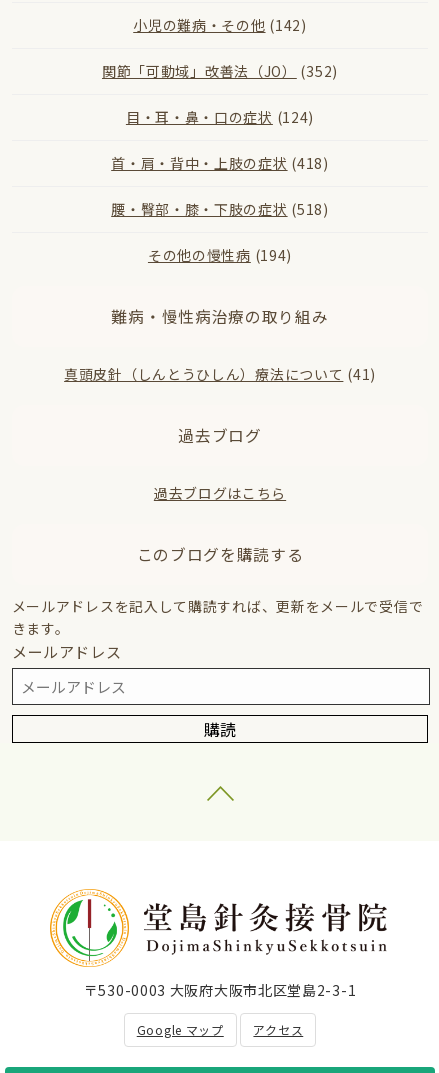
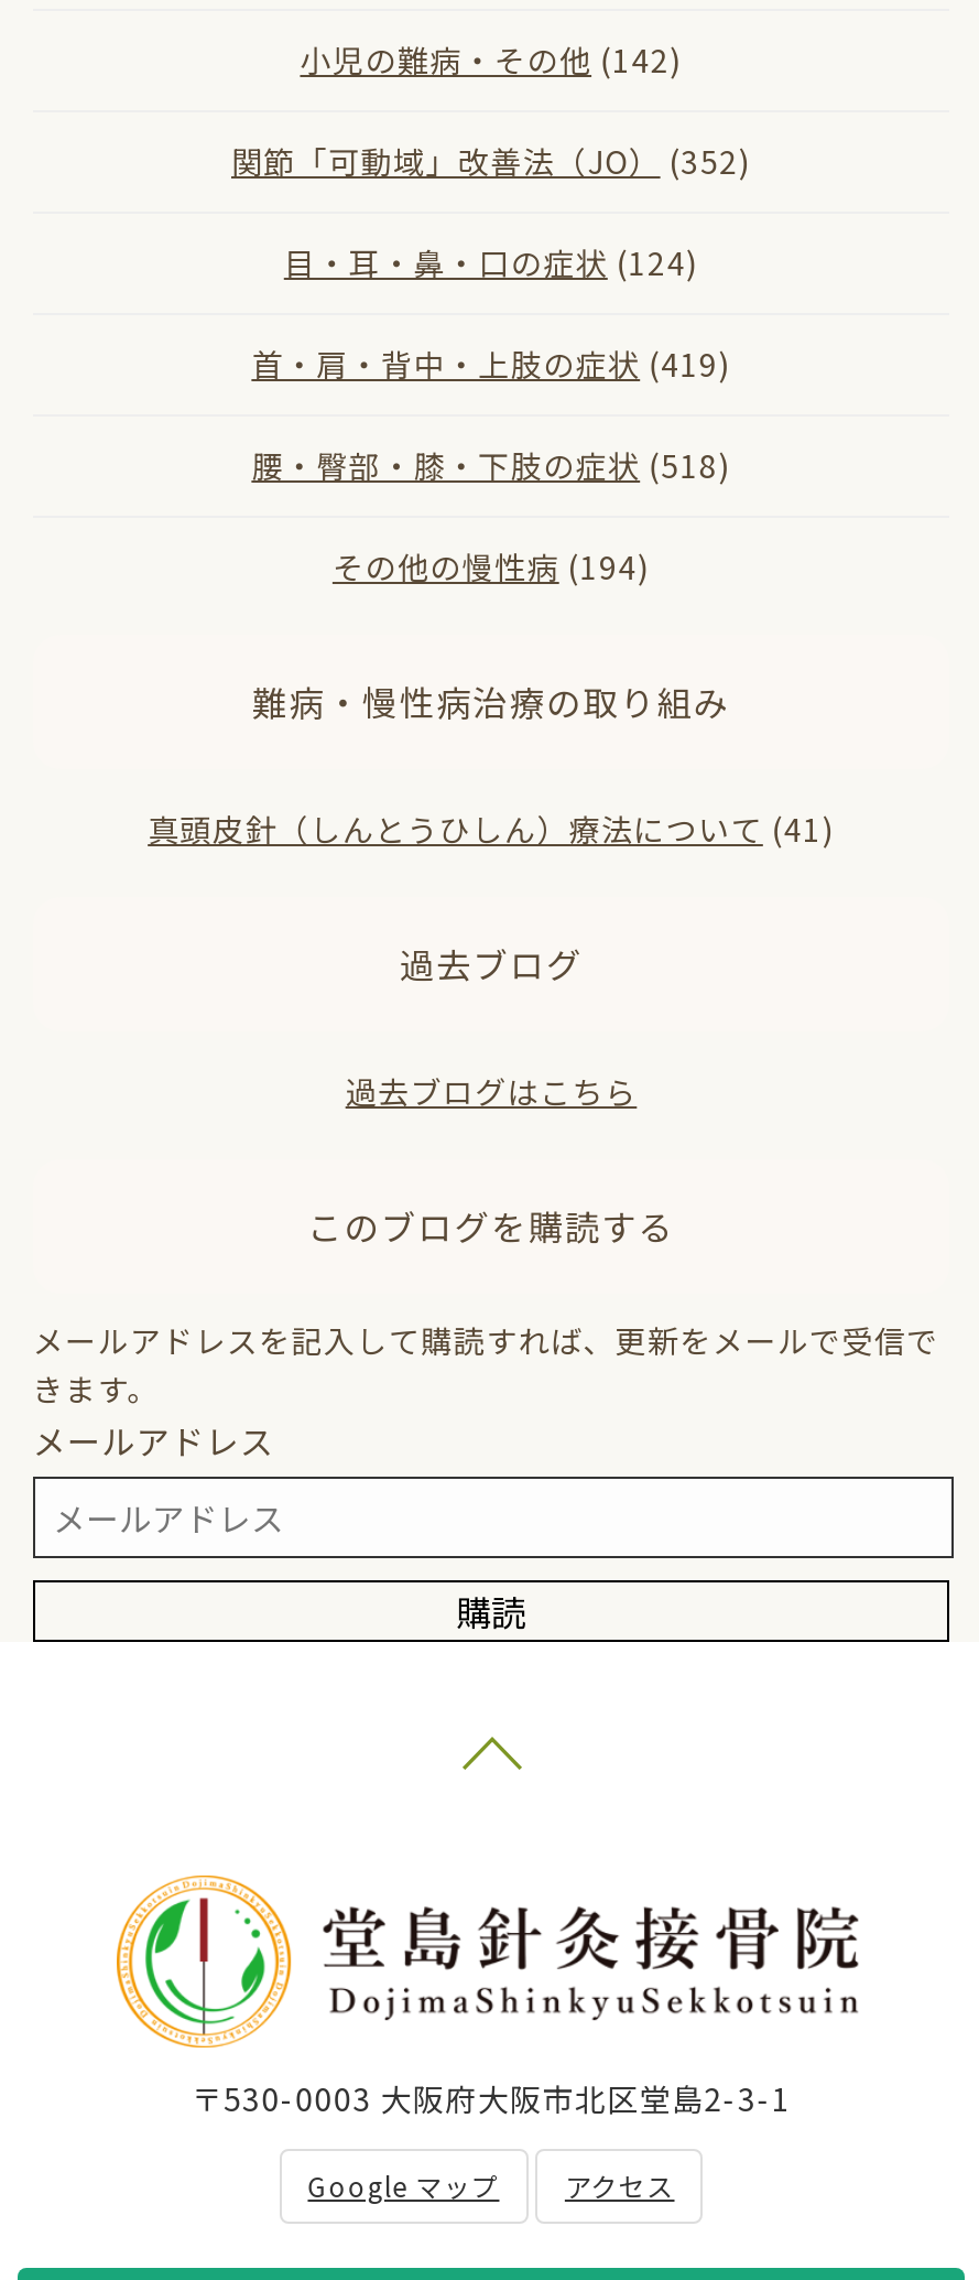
- 首・肩・背中・上肢の症状(418)
+ 首・肩・背中・上肢の症状(419)
